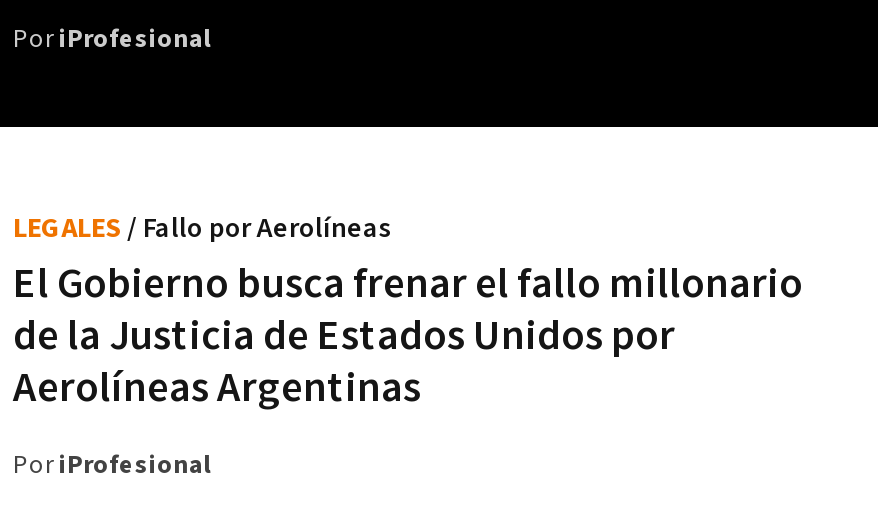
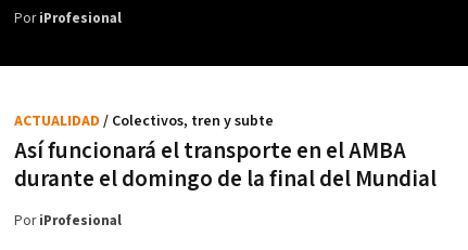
- LEGALES / Fallo por Aerolíneas
+ ACTUALIDAD / Colectivos, tren y subte

- El Gobierno busca frenar el fallo millonario
- de la Justicia de Estados Unidos por
- Aerolíneas Argentinas
+ Así funcionará el transporte en el AMBA
+ durante el domingo de la final del Mundial
